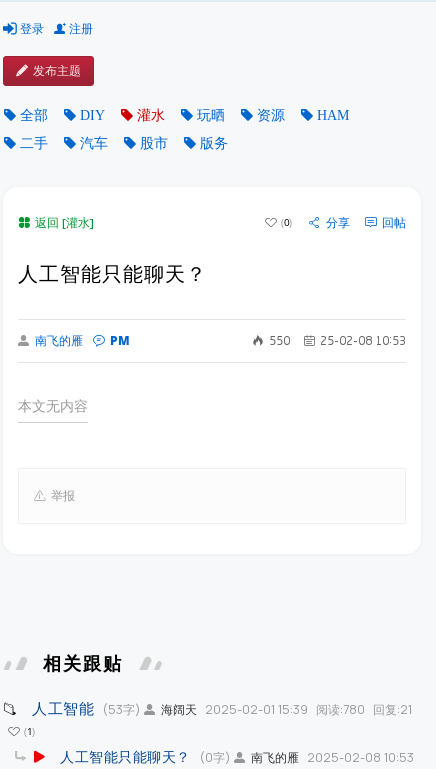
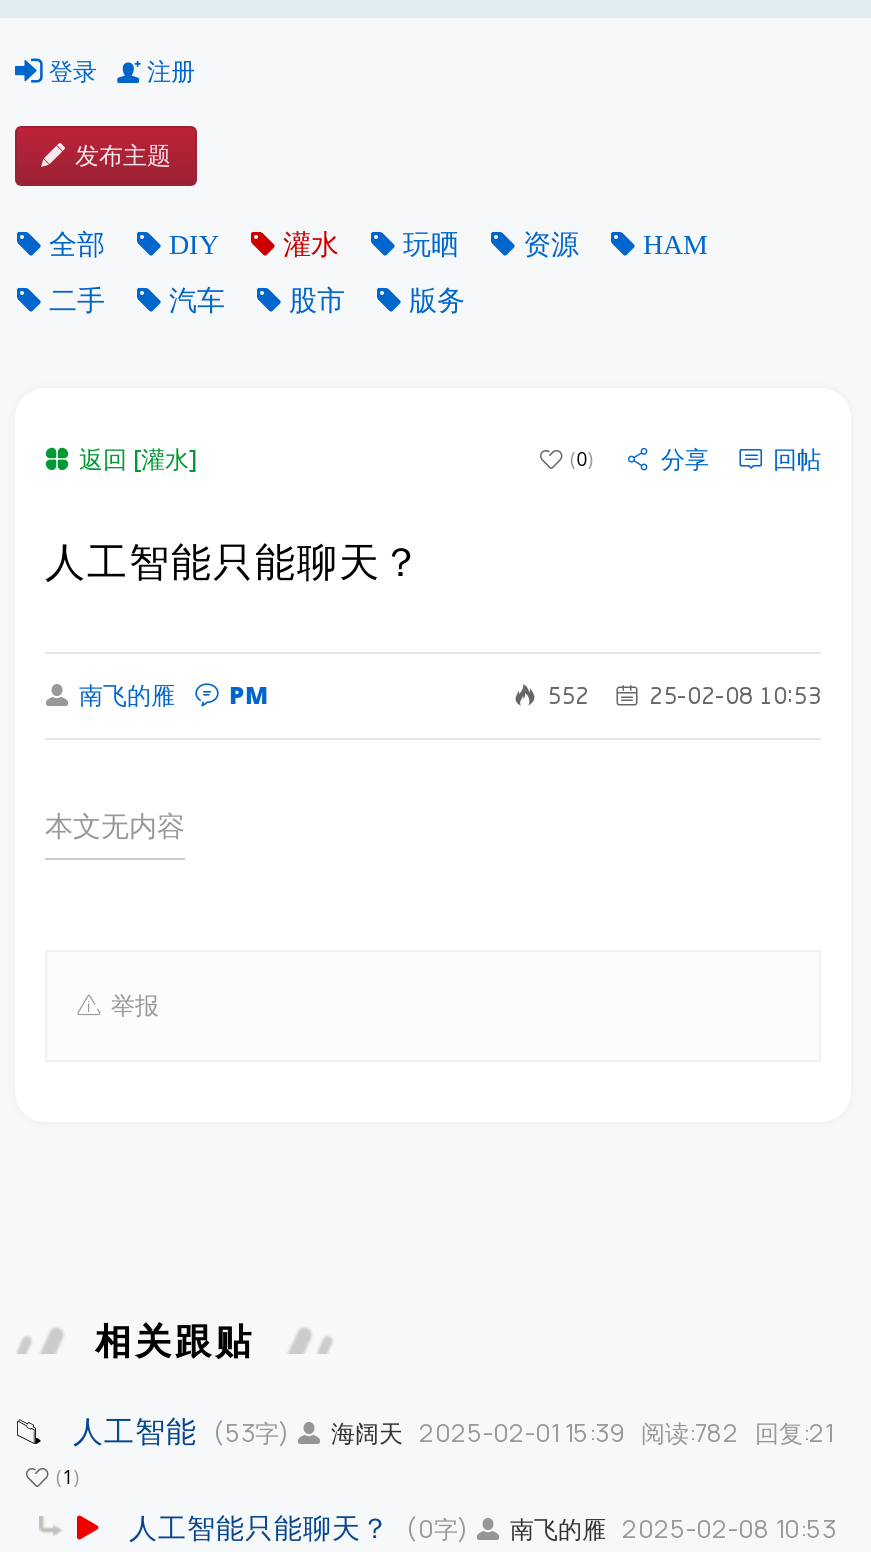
- 550 25-02-08 10:53
+ 552 25-02-08 10:53

- 海阔天 2025-02-01 15:39 阅读:780 回复:21
+ 海阔天 2025-02-01 15:39 阅读:782 回复:21
